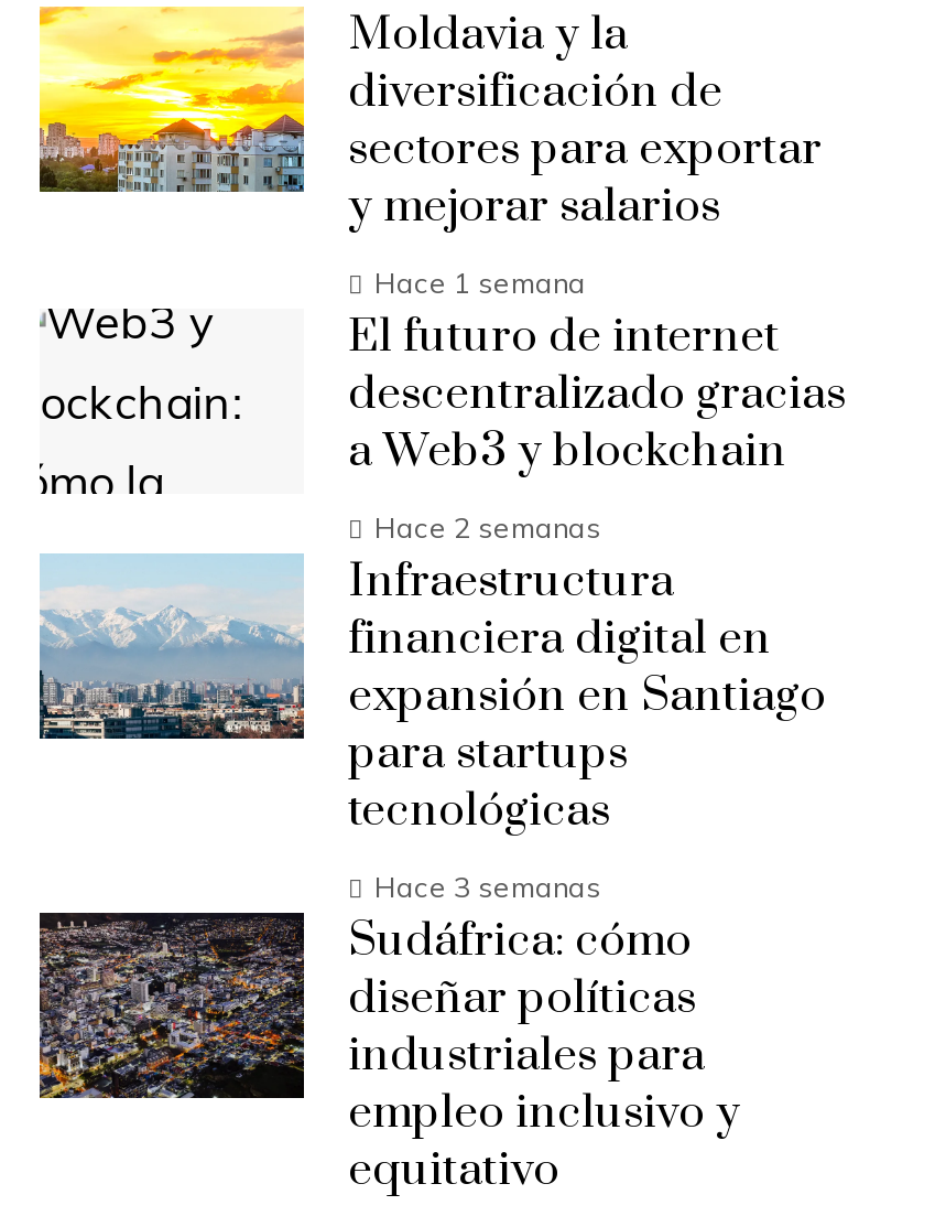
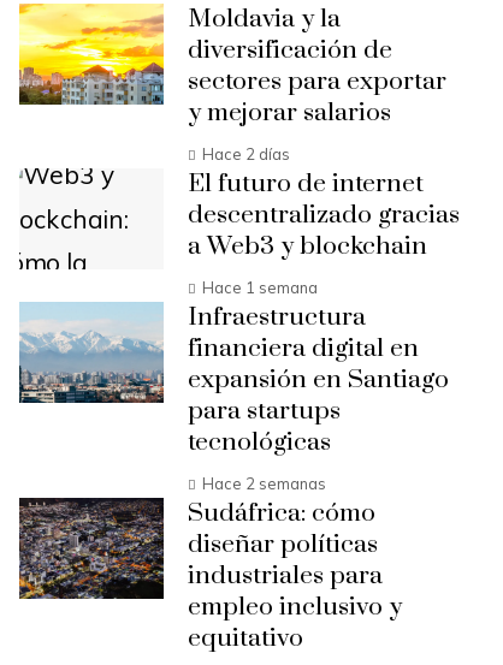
- Hace 1 semana
+ Hace 2 días

- Hace 2 semanas
+ Hace 1 semana

- Hace 3 semanas
+ Hace 2 semanas
